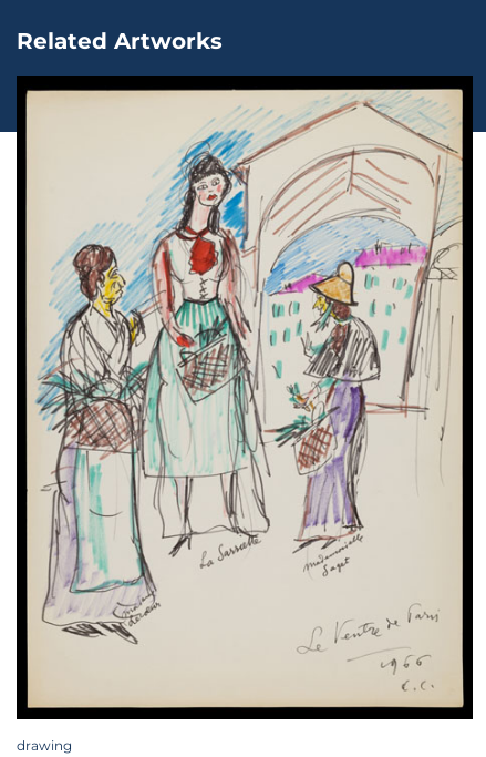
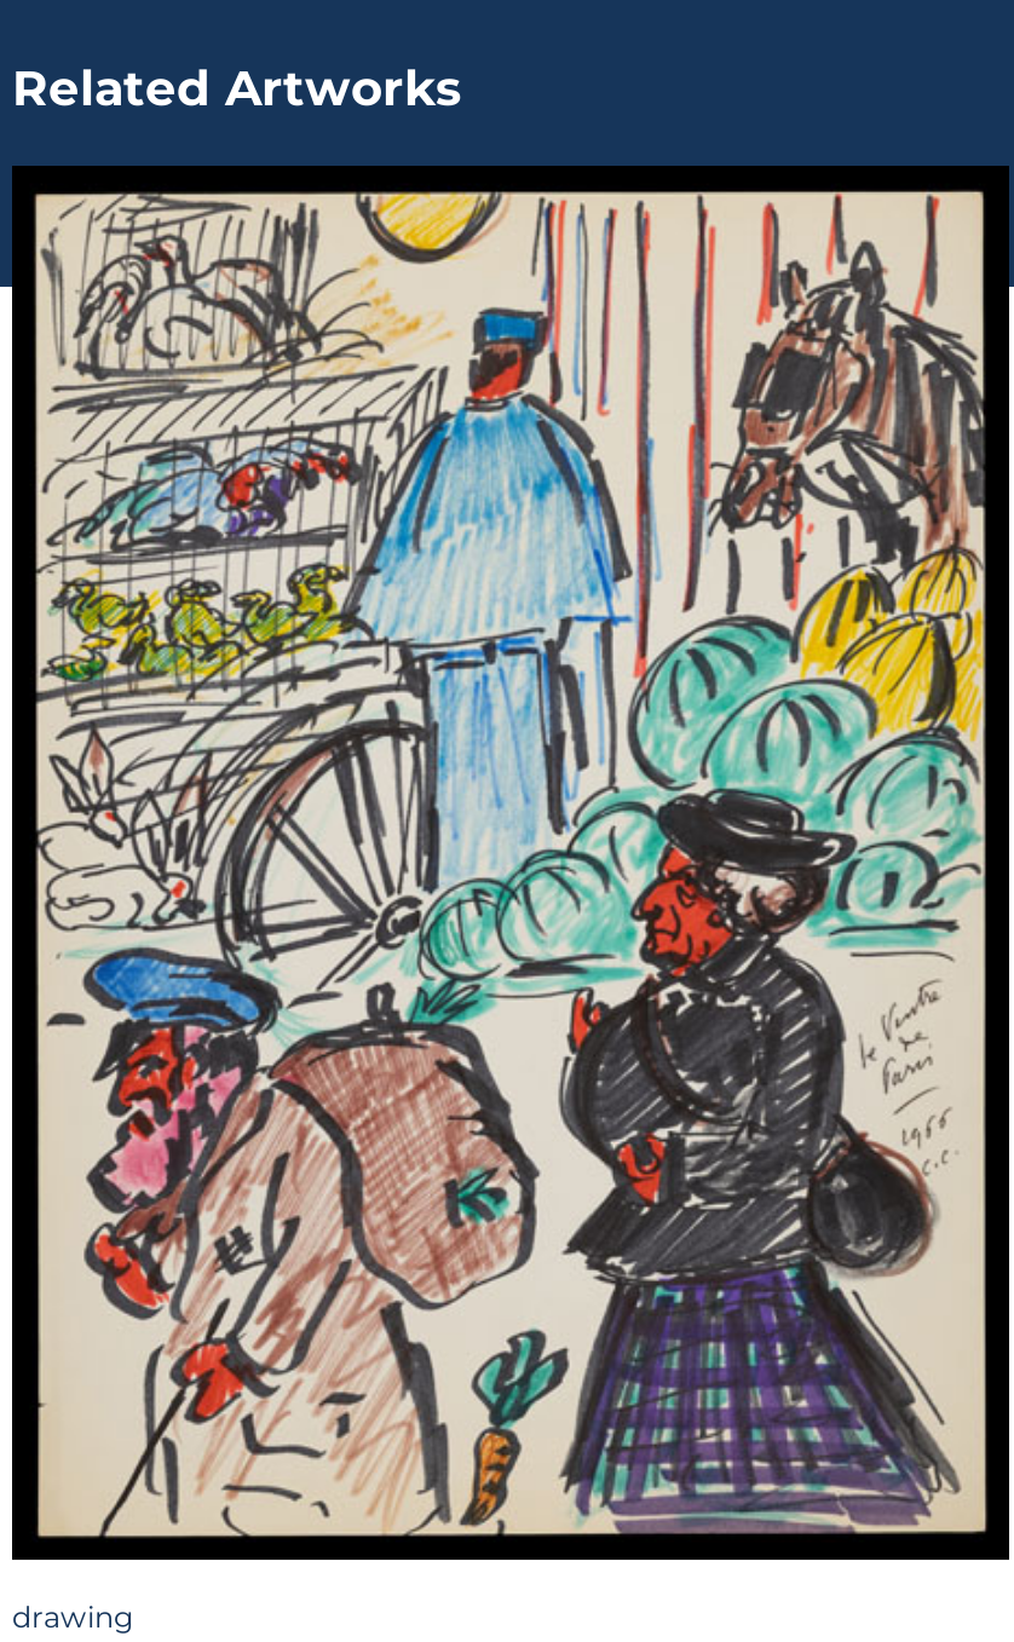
- [image]
+ [image]
